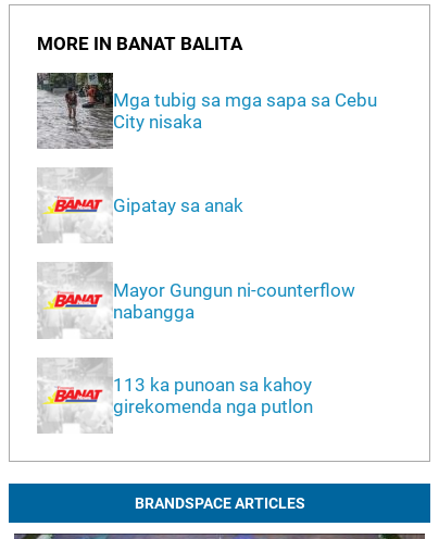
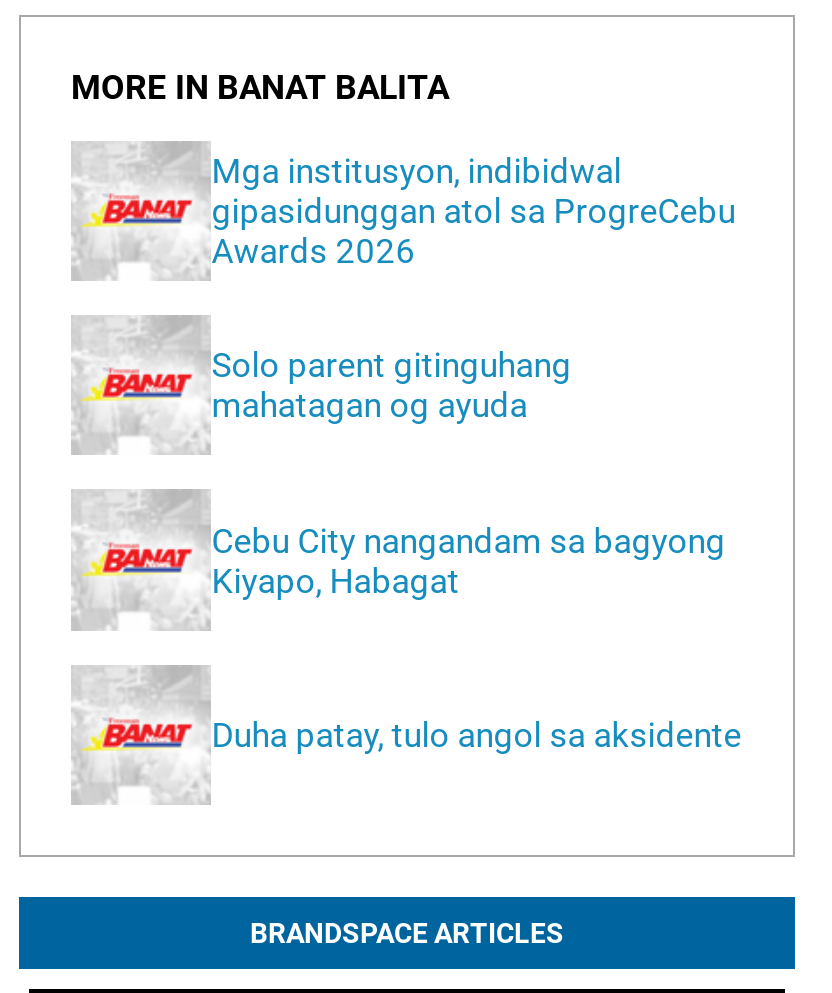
- [image]
- Mga tubig sa mga sapa sa Cebu
- City nisaka
+ [image]
+ Mga institusyon, indibidwal
+ gipasidunggan atol sa ProgreCebu
+ Awards 2026

- Gipatay sa anak
+ Solo parent gitinguhang
+ mahatagan og ayuda

- Mayor Gungun ni-counterflow
- nabangga
+ Cebu City nangandam sa bagyong
+ Kiyapo, Habagat

- 113 ka punoan sa kahoy
- girekomenda nga putlon
+ Duha patay, tulo angol sa aksidente
